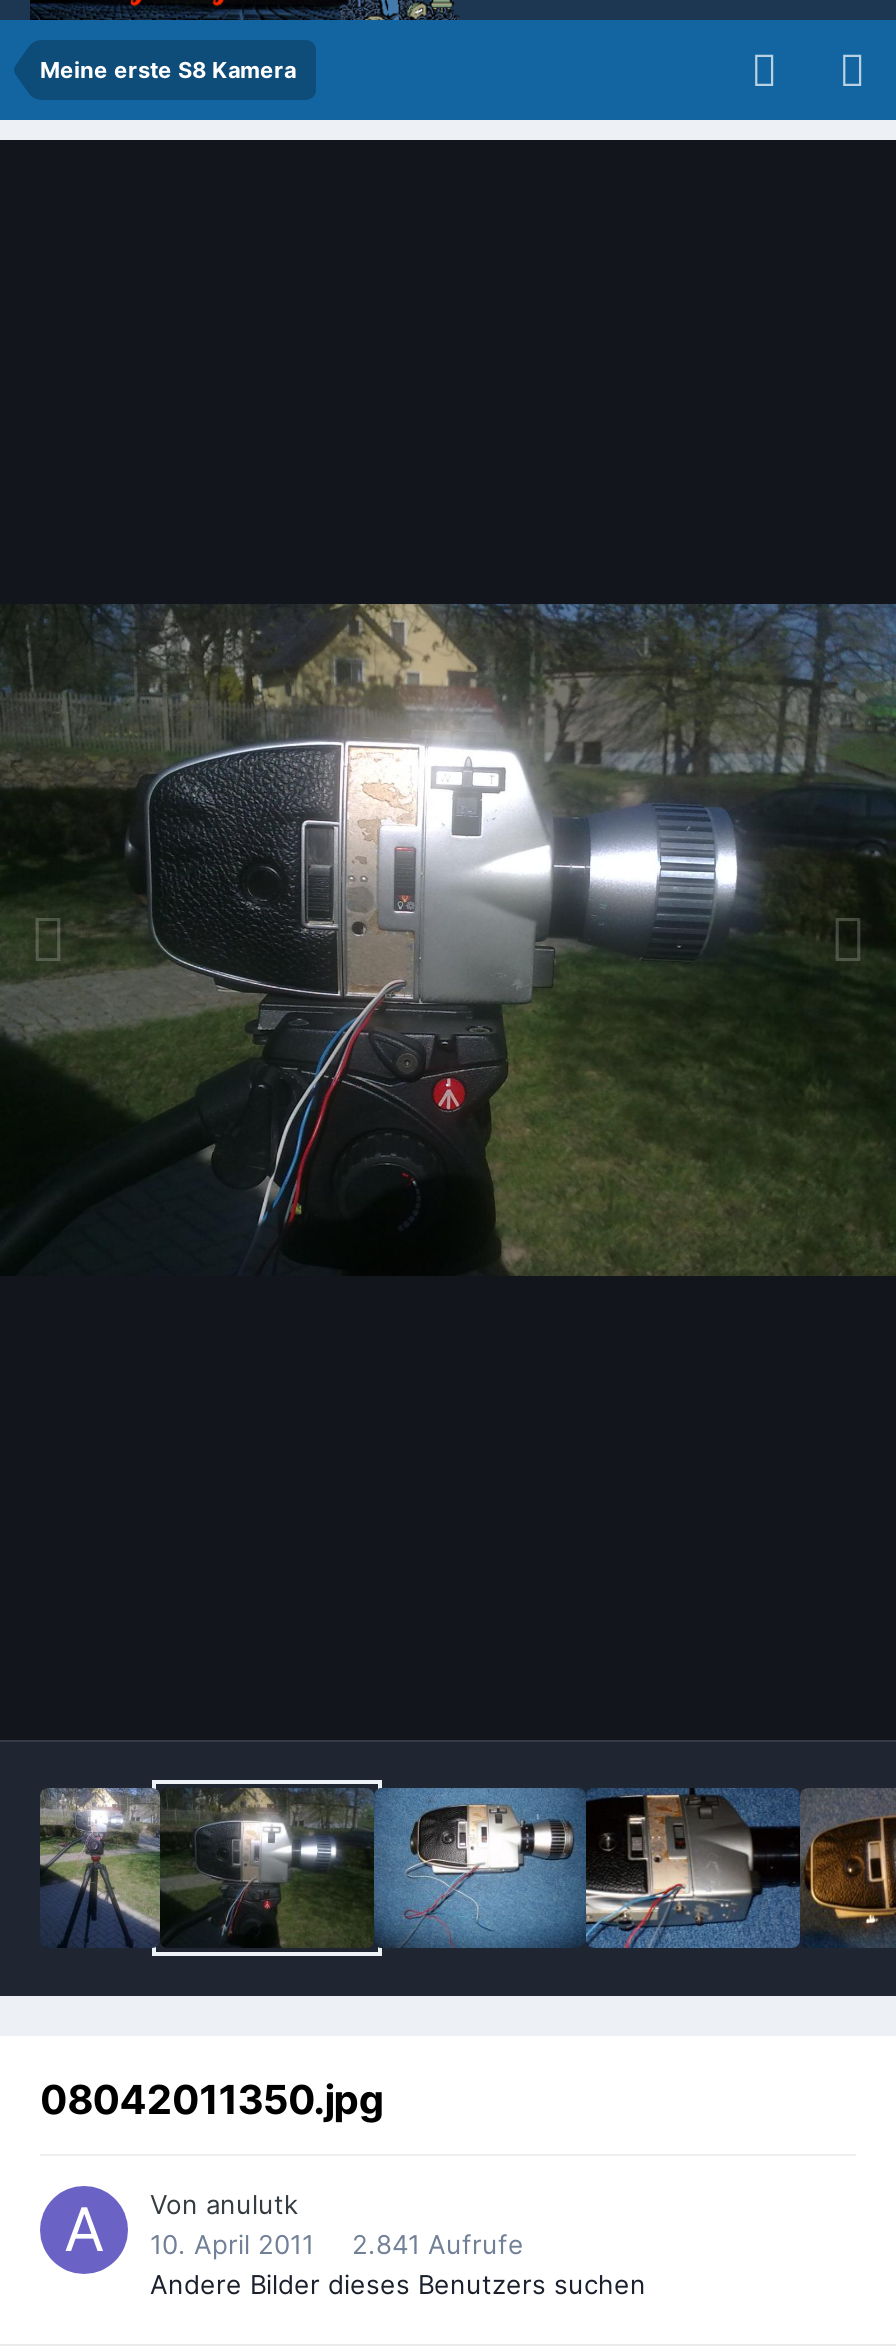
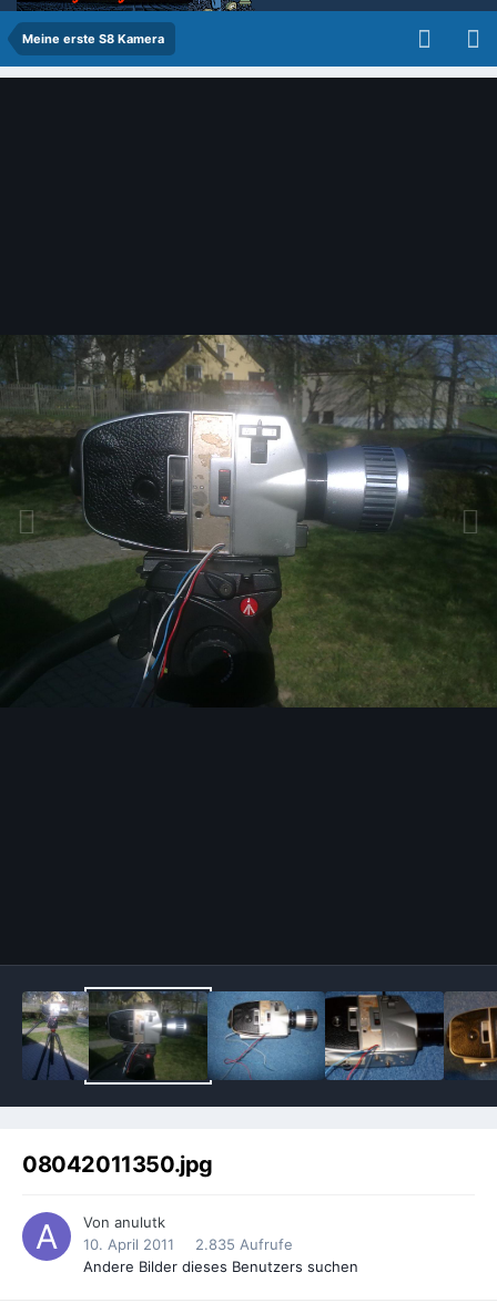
- 10. April 2011 2.841 Aufrufe
+ 10. April 2011 2.835 Aufrufe
